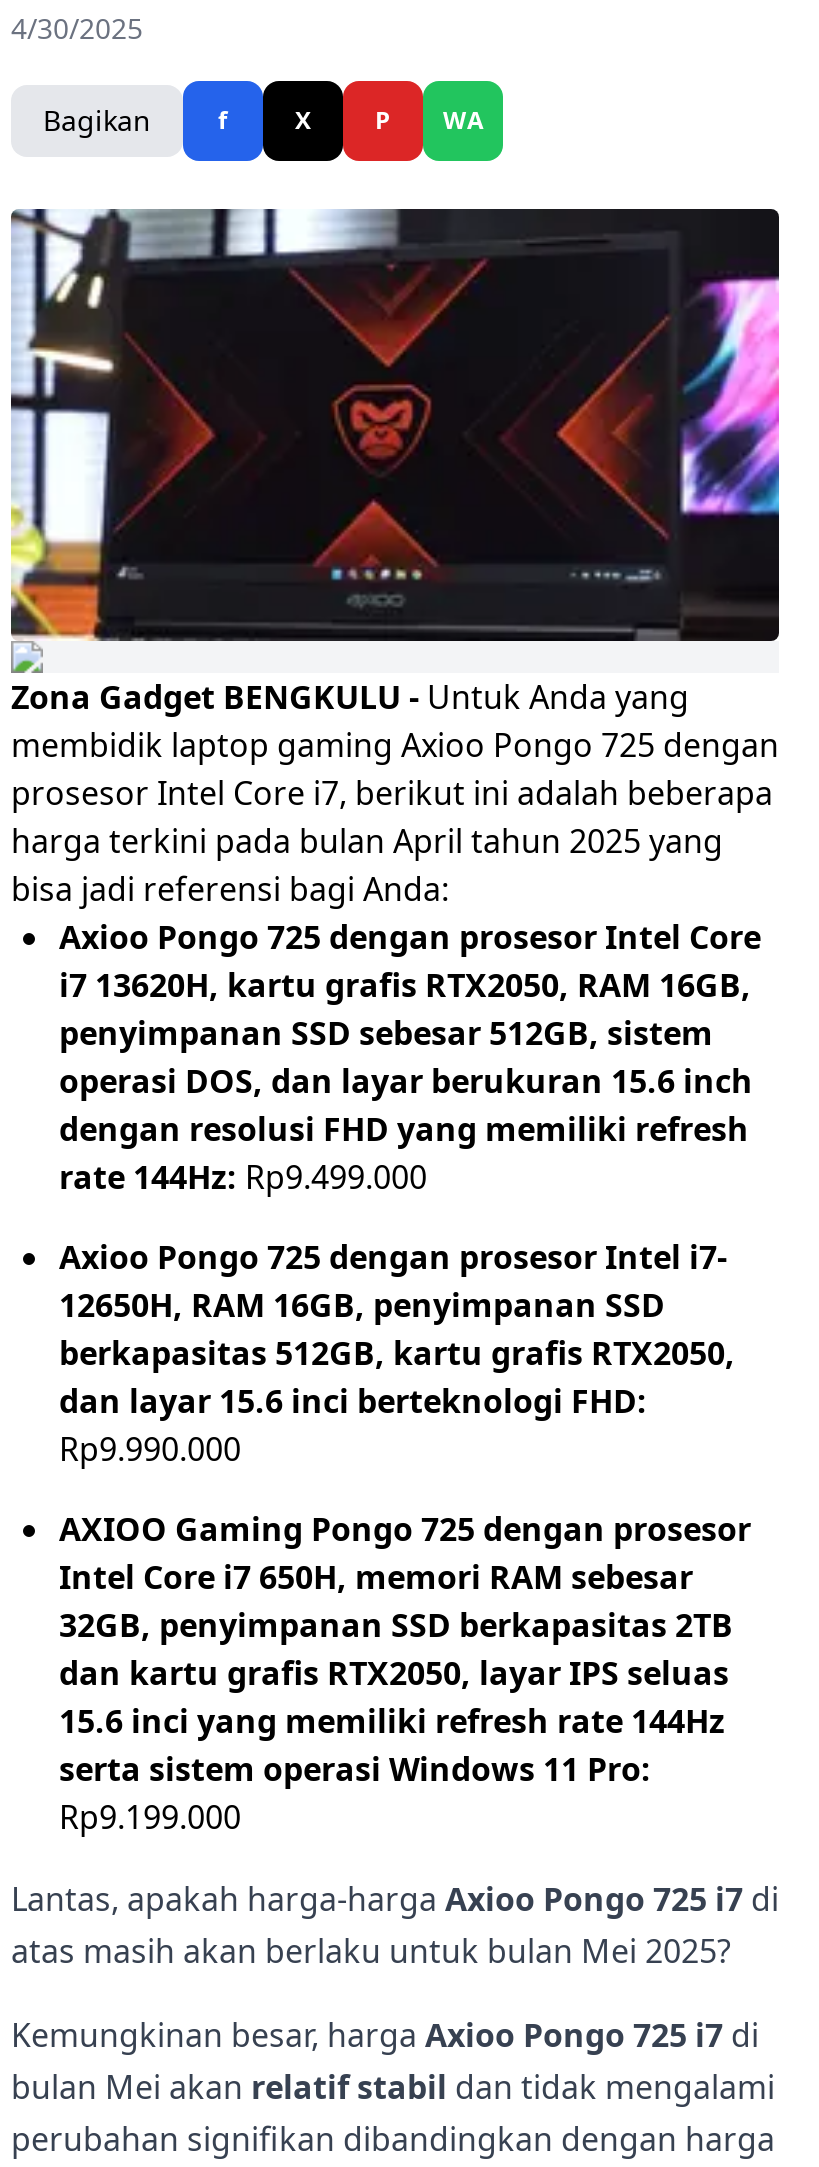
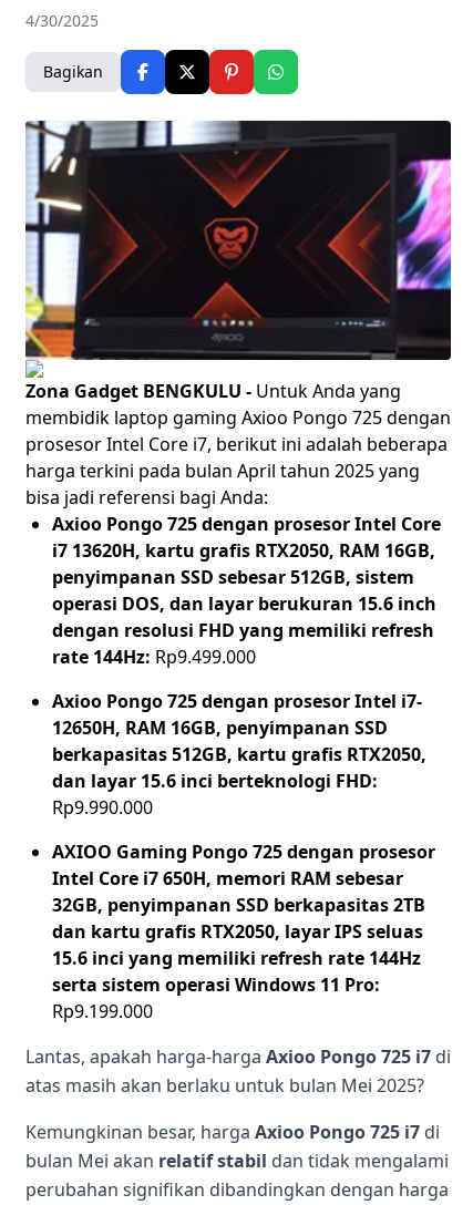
- f
- X
- P
- WA
